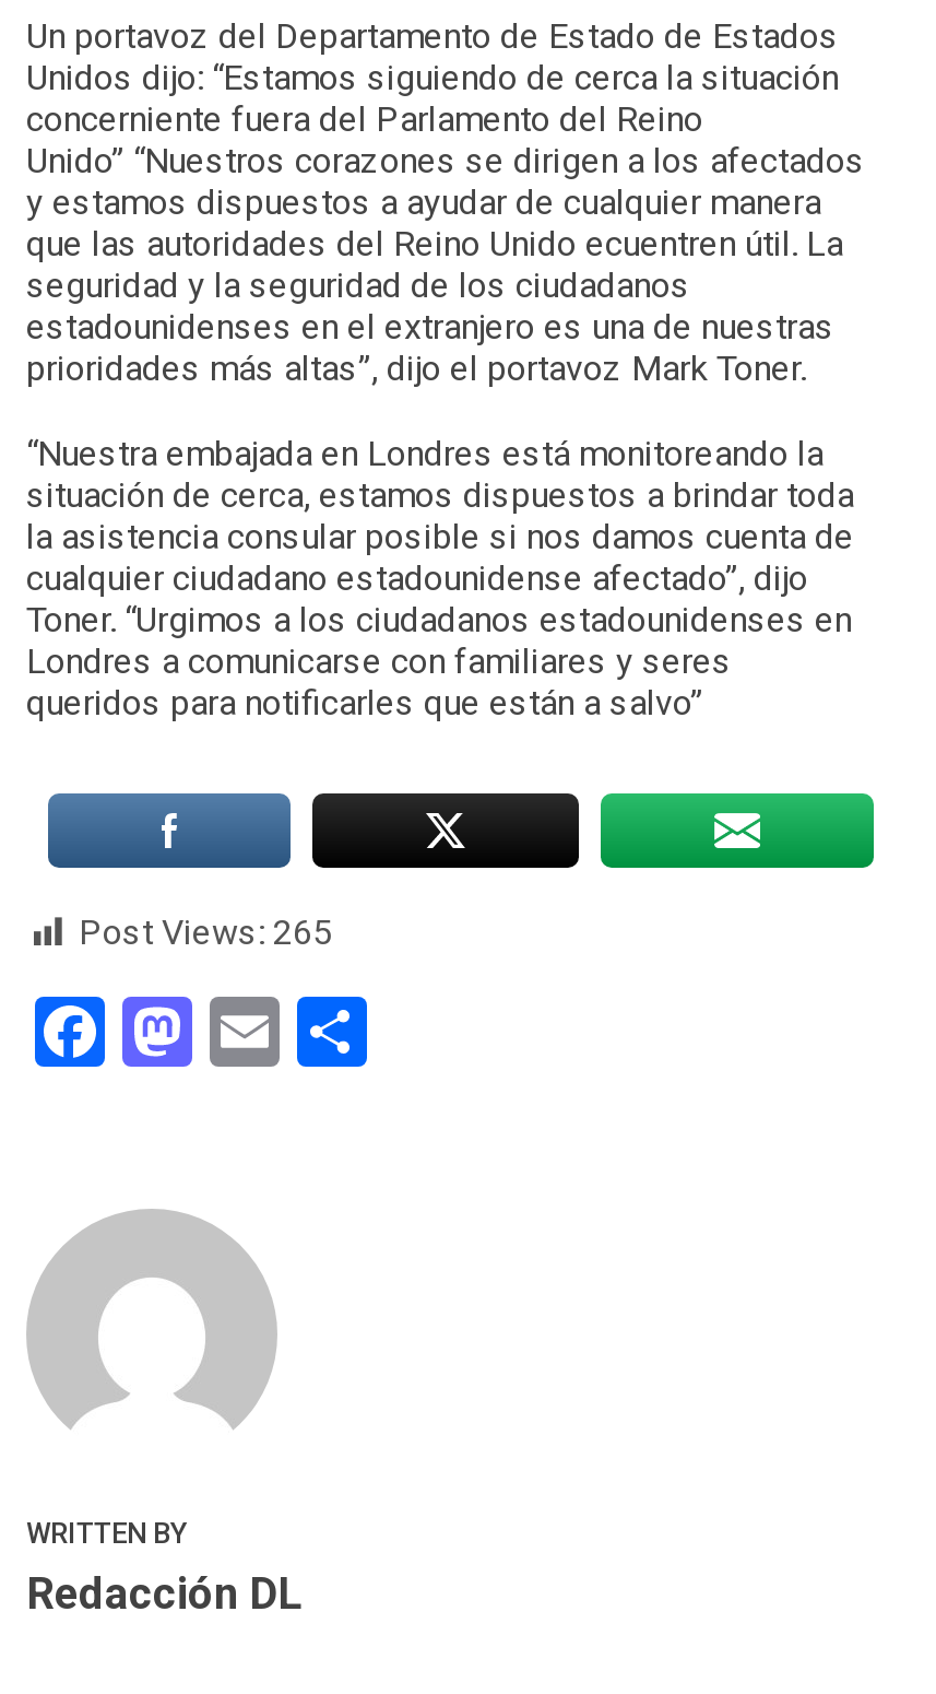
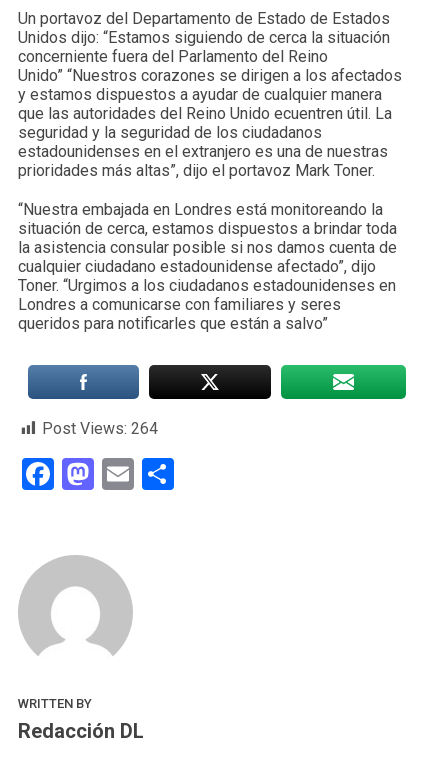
- Post Views: 265
+ Post Views: 264
